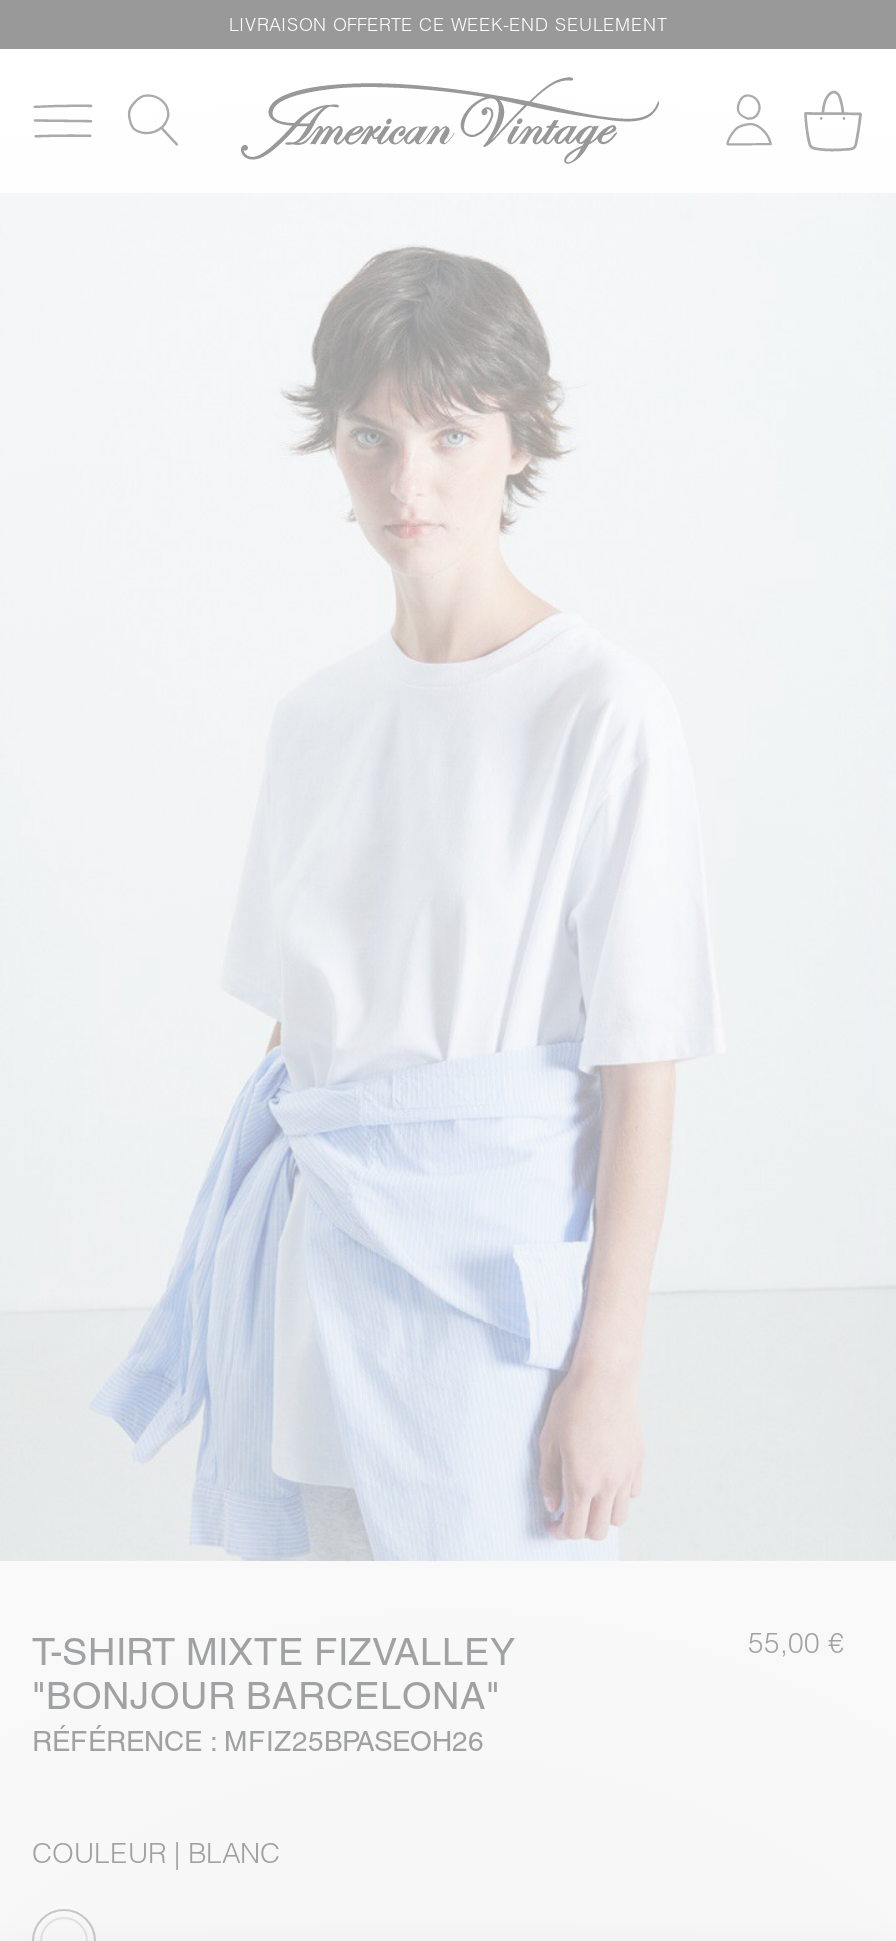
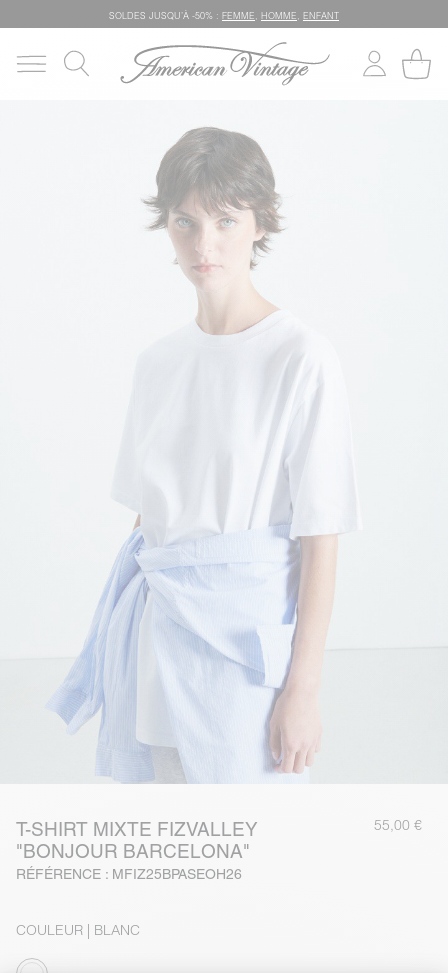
- LIVRAISON OFFERTE CE WEEK-END SEULEMENT
+ SOLDES JUSQU’À -50% : FEMME, HOMME, ENFANT
